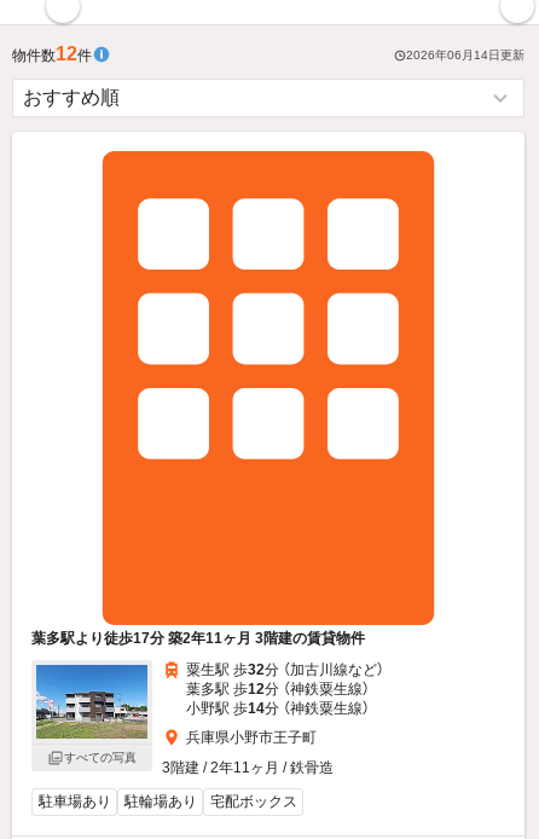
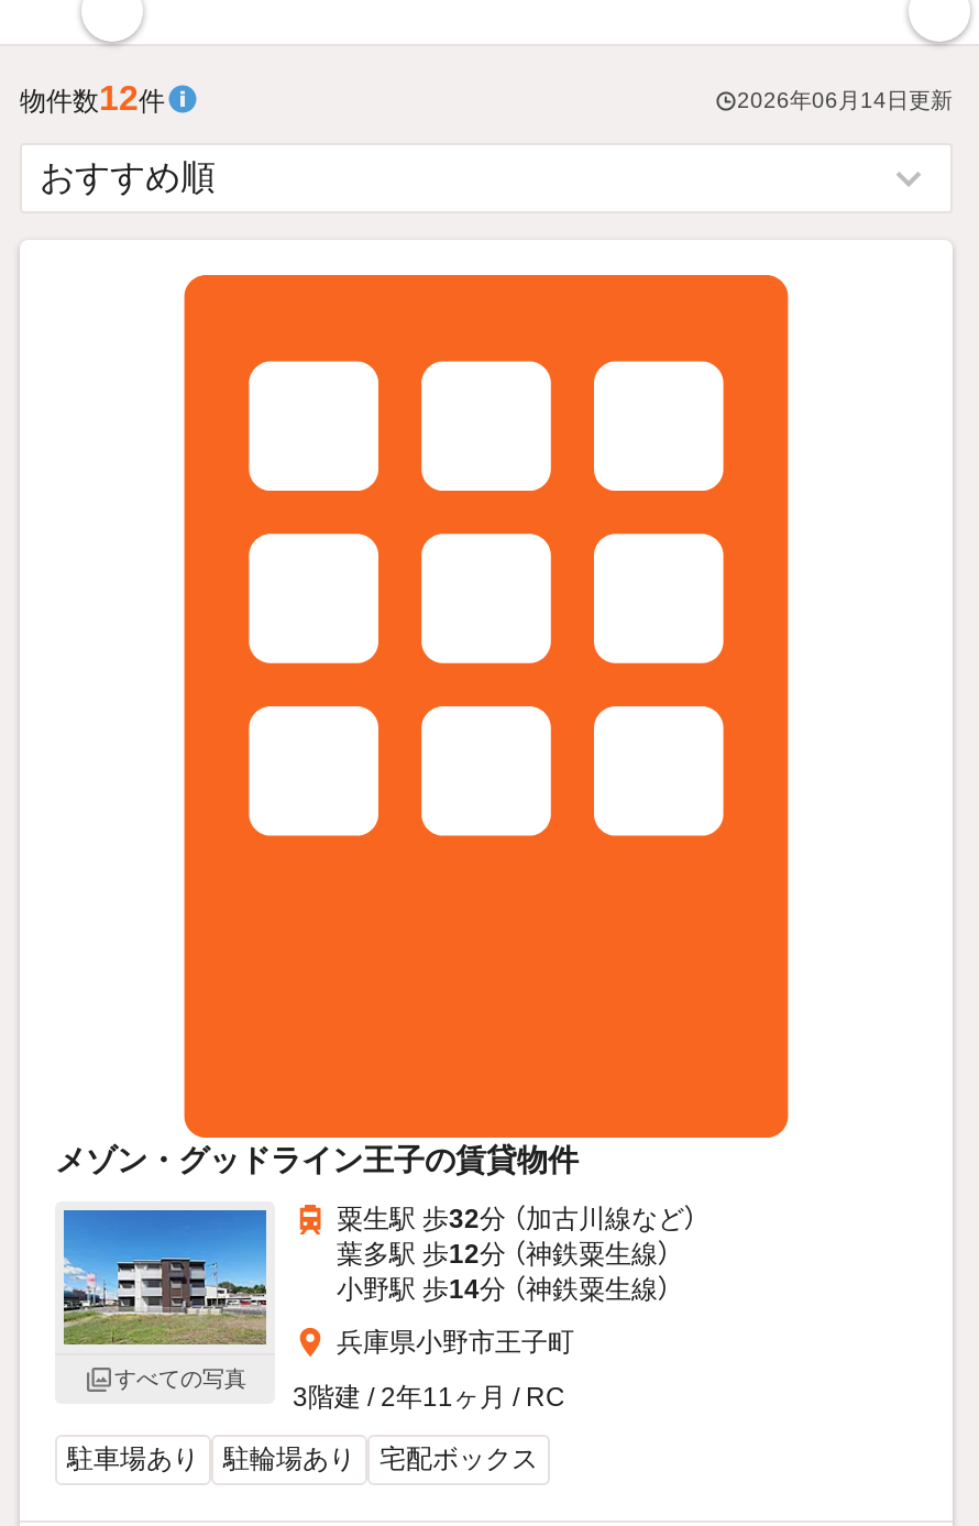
- 葉多駅より徒歩17分 築2年11ヶ月 3階建の賃貸物件
+ メゾン・グッドライン王子の賃貸物件

- 3階建 / 2年11ヶ月 / 鉄骨造
+ 3階建 / 2年11ヶ月 / RC
